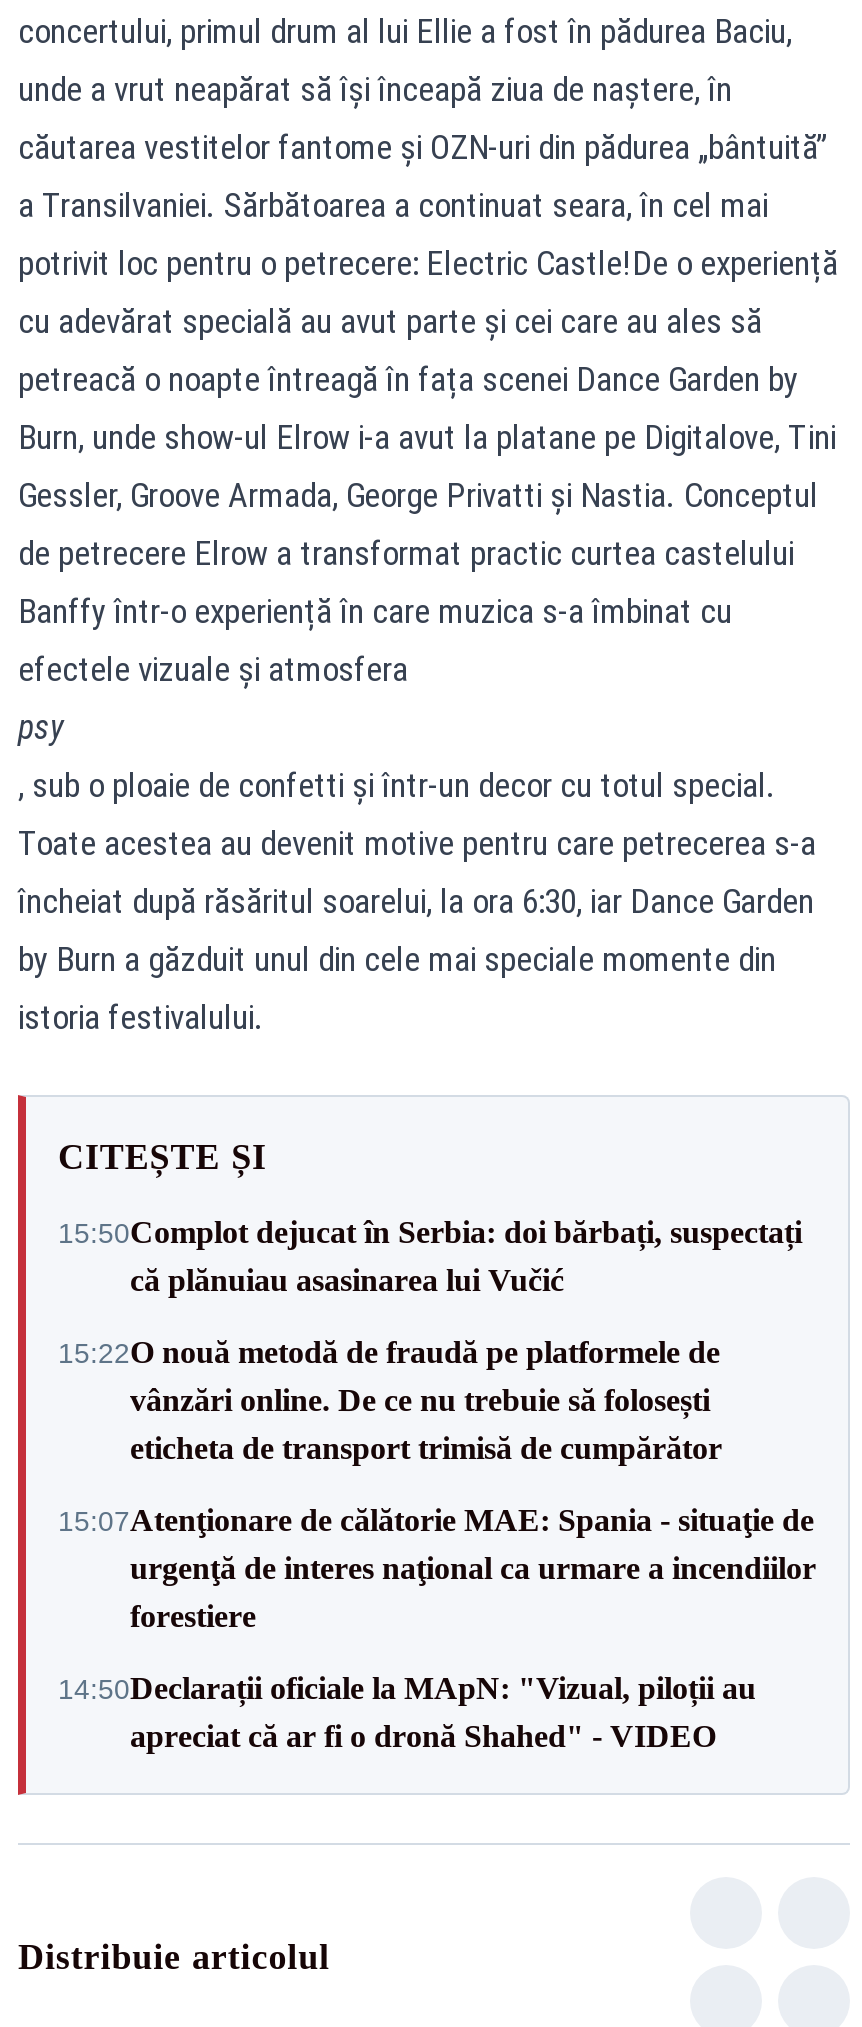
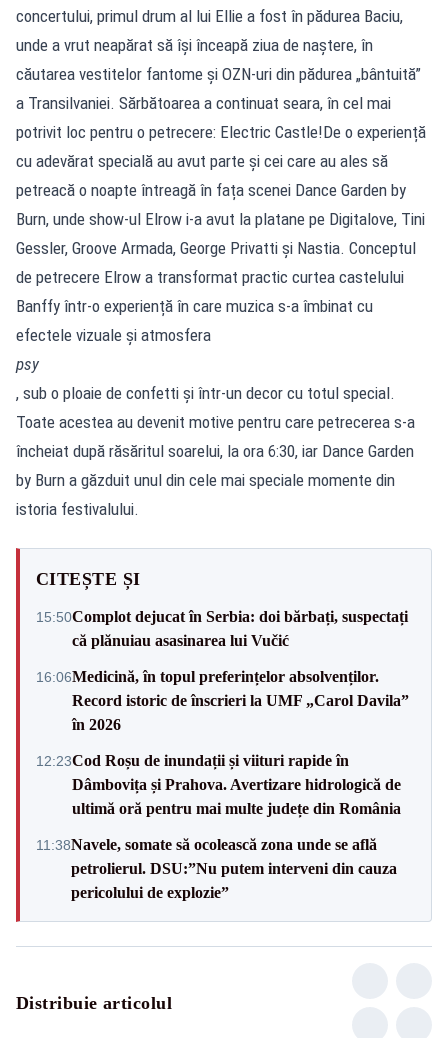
- 15:22O nouă metodă de fraudă pe platformele de
- vânzări online. De ce nu trebuie să folosești
- eticheta de transport trimisă de cumpărător
+ 16:06Medicină, în topul preferințelor absolvenților.
+ Record istoric de înscrieri la UMF „Carol Davila”
+ în 2026

- 15:07Atenţionare de călătorie MAE: Spania - situaţie de
- urgenţă de interes naţional ca urmare a incendiilor
- forestiere
+ 12:23Cod Roșu de inundații și viituri rapide în
+ Dâmbovița și Prahova. Avertizare hidrologică de
+ ultimă oră pentru mai multe județe din România

- 14:50Declarații oficiale la MApN: "Vizual, piloții au
- apreciat că ar fi o dronă Shahed" - VIDEO
+ 11:38Navele, somate să ocolească zona unde se află
+ petrolierul. DSU:”Nu putem interveni din cauza
+ pericolului de explozie”
